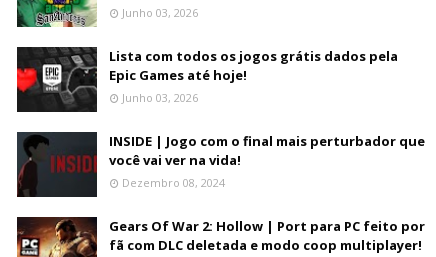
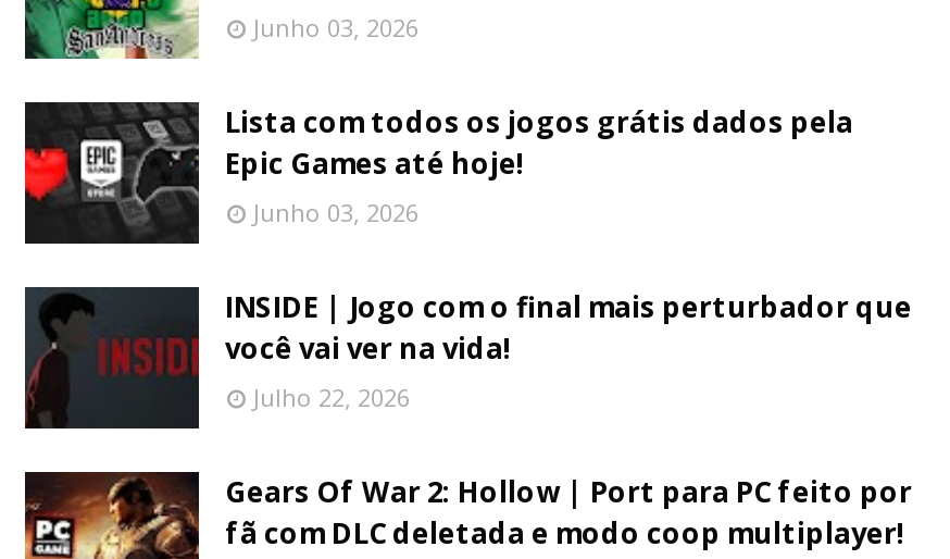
- Dezembro 08, 2024
+ Julho 22, 2026
